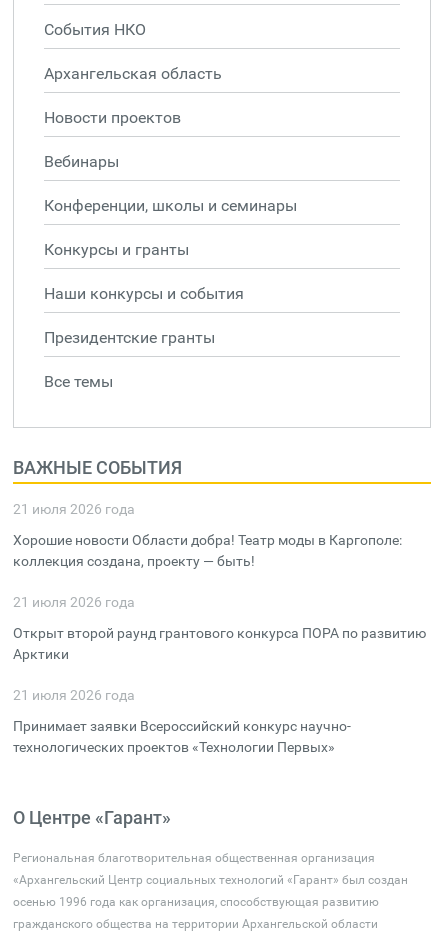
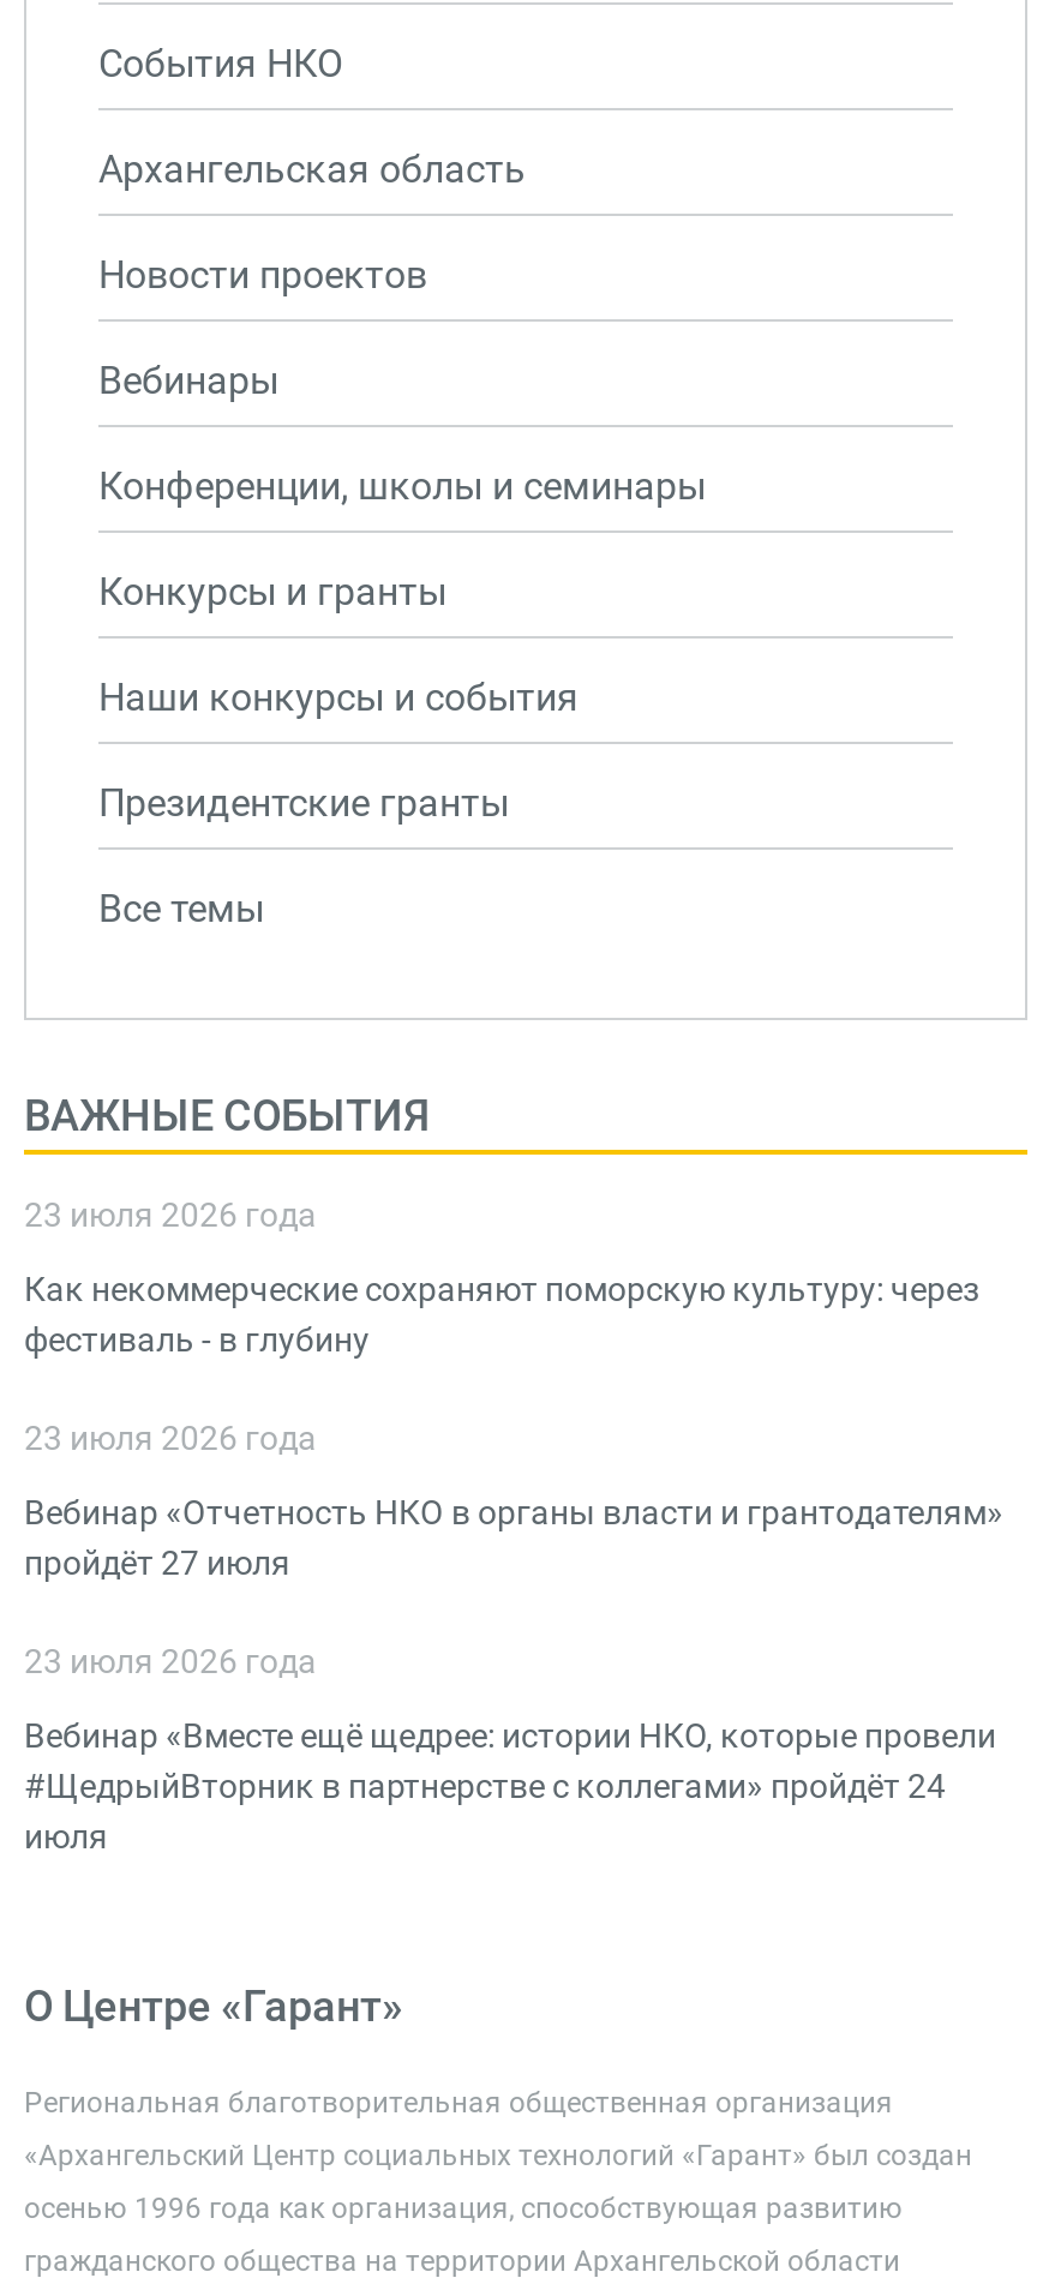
- 21 июля 2026 года
+ 23 июля 2026 года

- Хорошие новости Области добра! Театр моды в Каргополе:
- коллекция создана, проекту — быть!
+ Как некоммерческие сохраняют поморскую культуру: через
+ фестиваль - в глубину

- 21 июля 2026 года
+ 23 июля 2026 года

- Открыт второй раунд грантового конкурса ПОРА по развитию
- Арктики
+ Вебинар «Отчетность НКО в органы власти и грантодателям»
+ пройдёт 27 июля

- 21 июля 2026 года
+ 23 июля 2026 года

- Принимает заявки Всероссийский конкурс научно-
- технологических проектов «Технологии Первых»
+ Вебинар «Вместе ещё щедрее: истории НКО, которые провели
+ #ЩедрыйВторник в партнерстве с коллегами» пройдёт 24
+ июля
